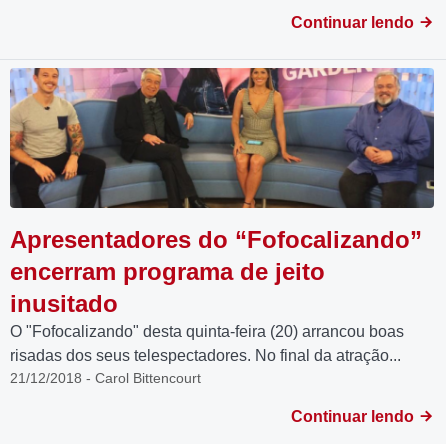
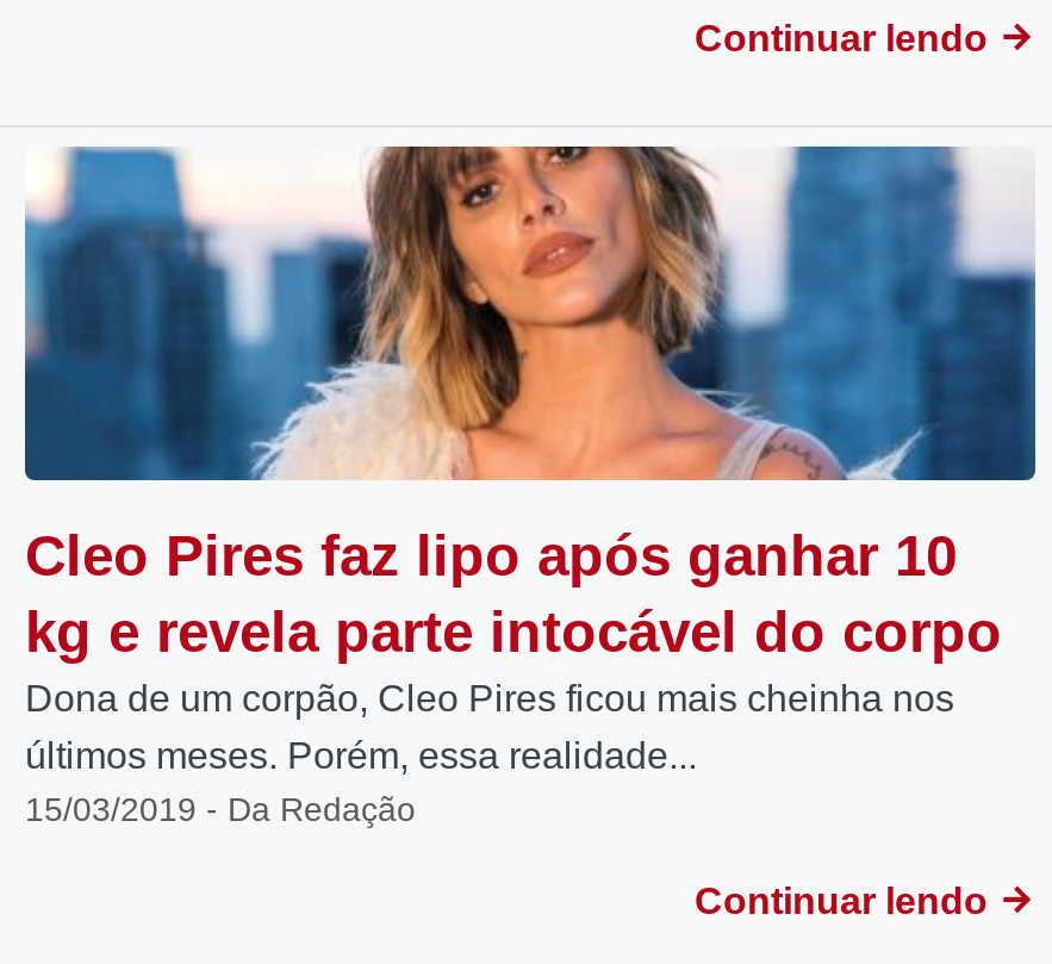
- [image]
- Apresentadores do “Fofocalizando”
- encerram programa de jeito
- inusitado
- O "Fofocalizando" desta quinta-feira (20) arrancou boas
- risadas dos seus telespectadores. No final da atração...
- 21/12/2018 - Carol Bittencourt
+ [image]
+ Cleo Pires faz lipo após ganhar 10
+ kg e revela parte intocável do corpo
+ Dona de um corpão, Cleo Pires ficou mais cheinha nos
+ últimos meses. Porém, essa realidade...
+ 15/03/2019 - Da Redação
